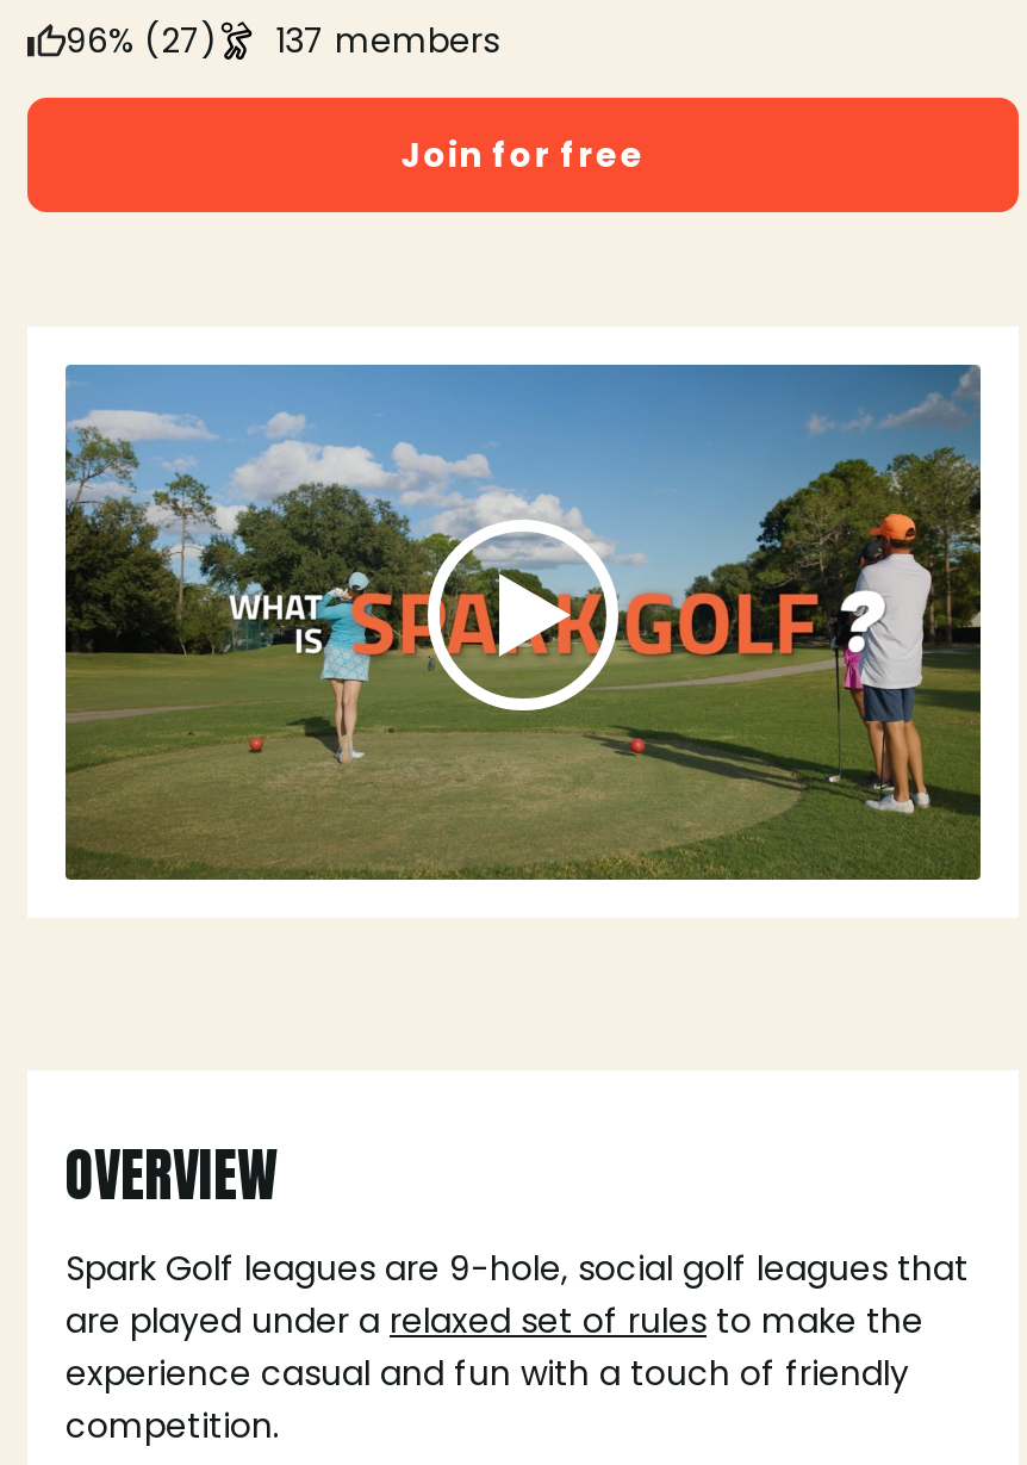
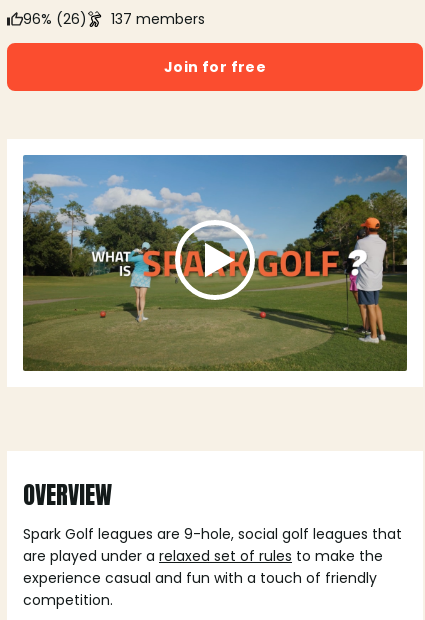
- 96% (27) 137 members
+ 96% (26) 137 members
